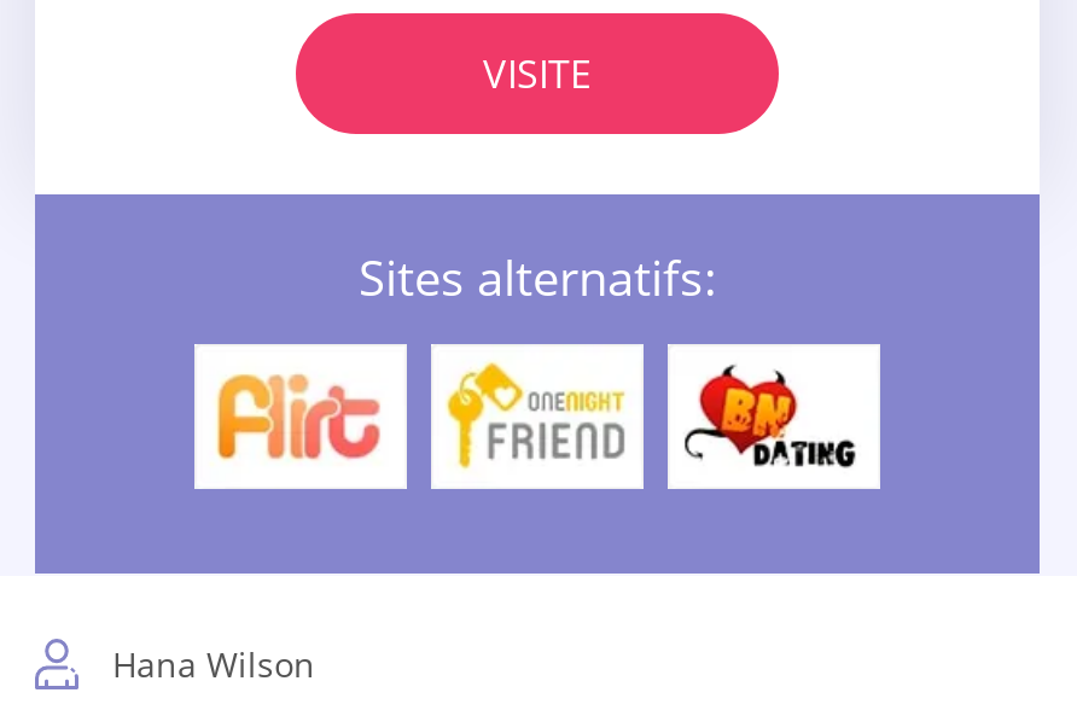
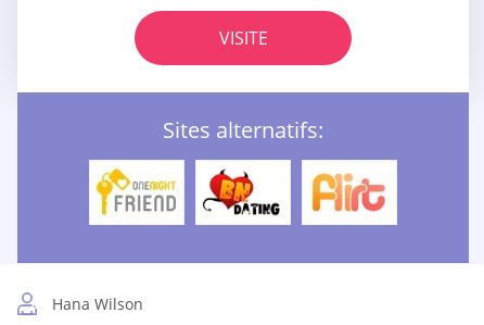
- [image]
+ [image]

- [image]
+ [image]

- [image]
+ [image]
